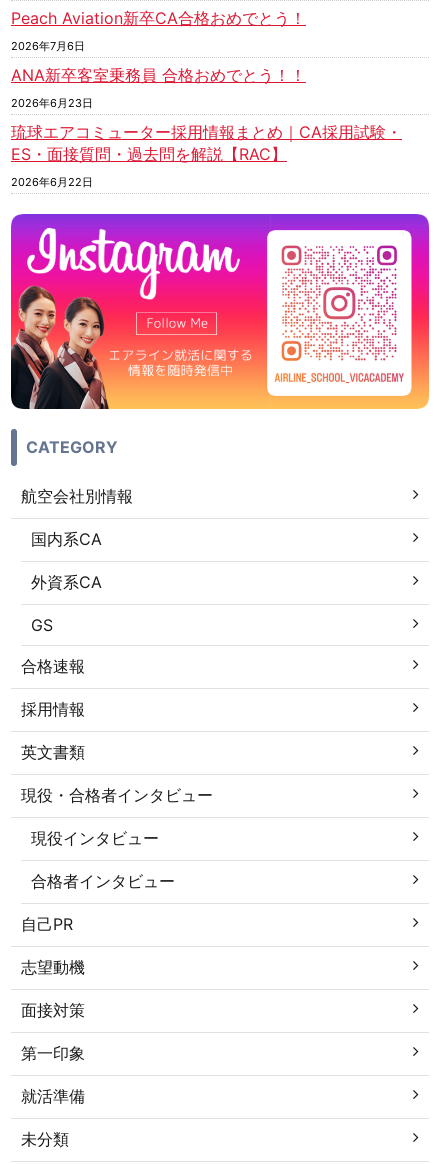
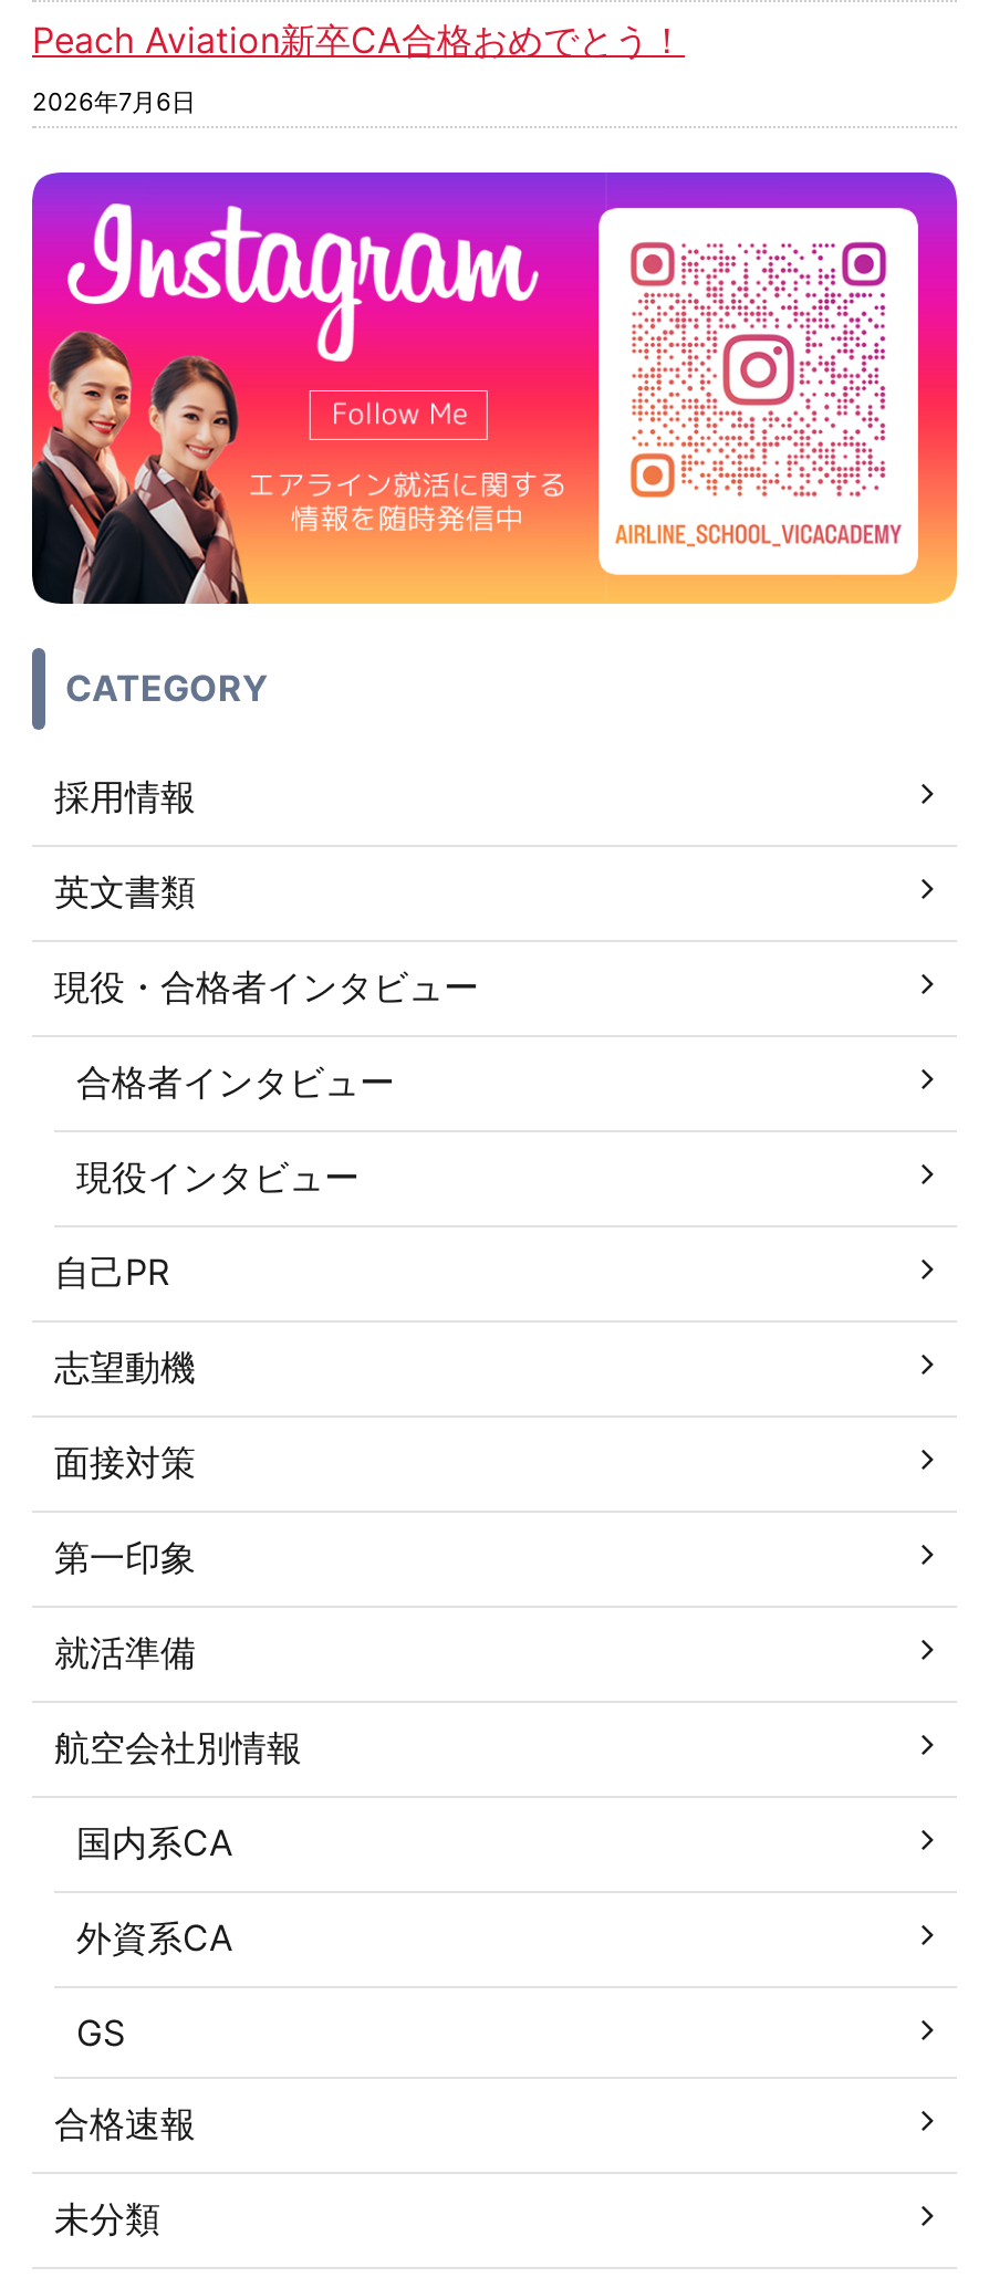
- ANA新卒客室乗務員 合格おめでとう！！
- 2026年6月23日
- 琉球エアコミューター採用情報まとめ｜CA採用試験・
- ES・面接質問・過去問を解説【RAC】
- 2026年6月22日

moved down: 航空会社別情報 | 国内系CA | 外資系CA | GS | 合格速報

moved up: 採用情報 | 英文書類 | 現役・合格者インタビュー | ... | 第一印象 | 就活準備
